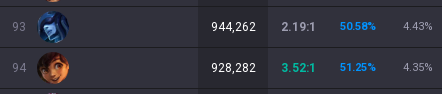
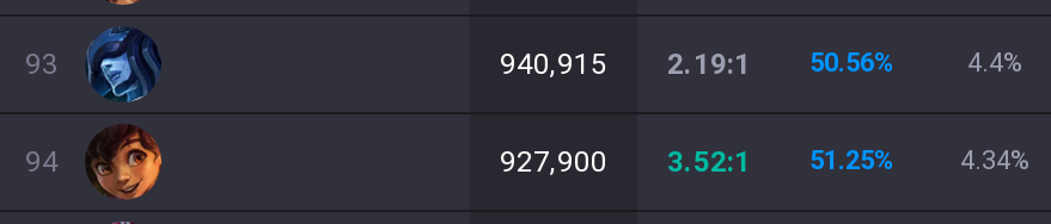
- 944,262
+ 940,915

- 50.58%
+ 50.56%

- 4.43%
+ 4.4%

- 928,282 3.52:1 51.25%
+ 927,900 3.52:1 51.25%

- 4.35%
+ 4.34%
